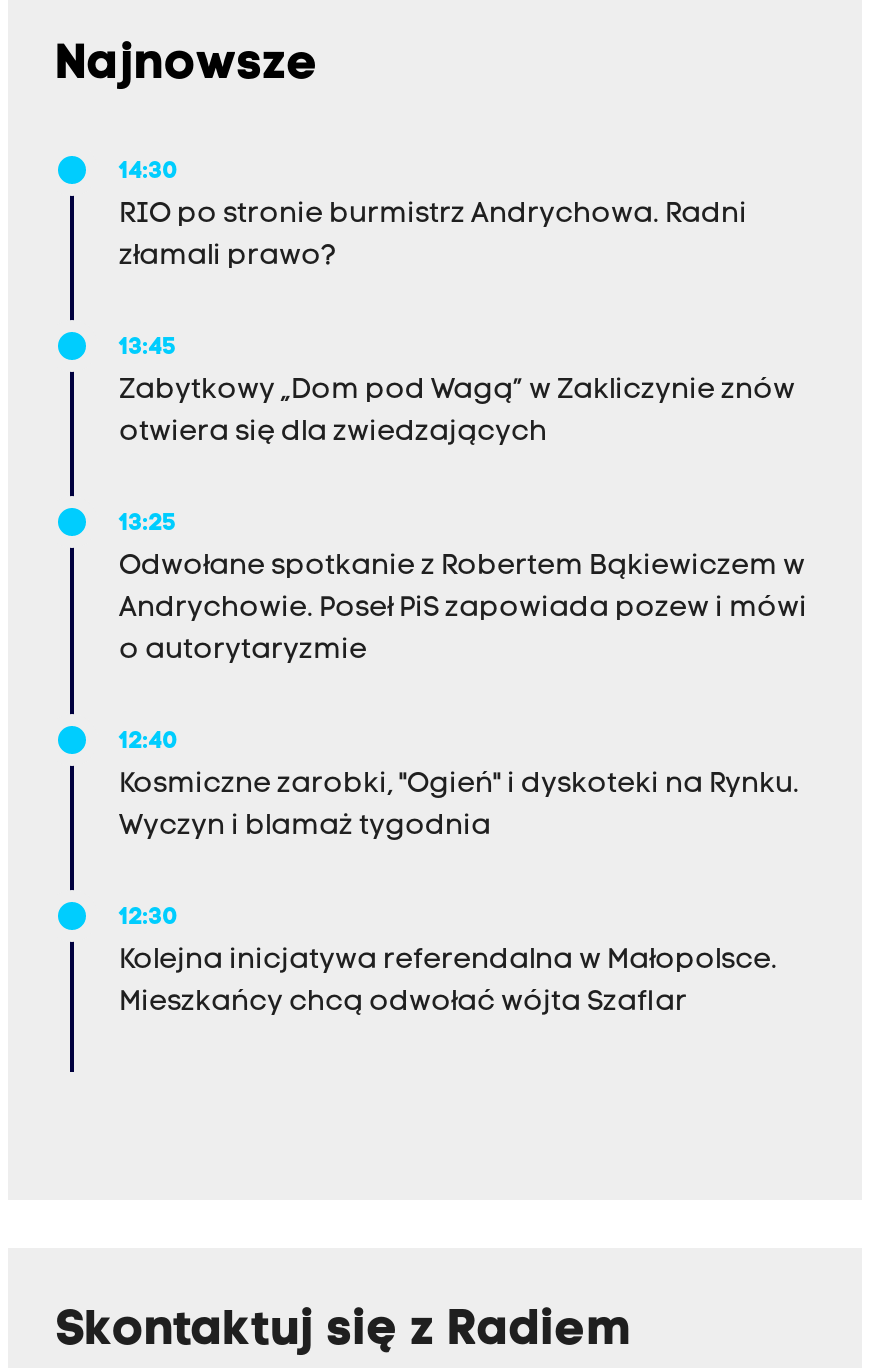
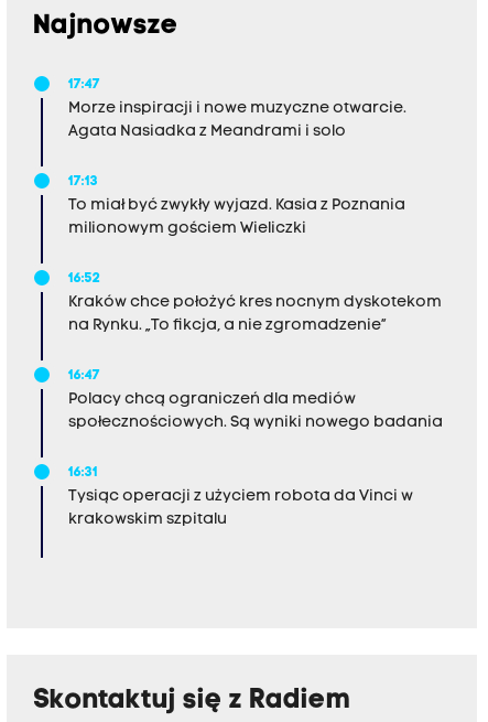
- 14:30
+ 17:47

- RIO po stronie burmistrz Andrychowa. Radni
- złamali prawo?
+ Morze inspiracji i nowe muzyczne otwarcie.
+ Agata Nasiadka z Meandrami i solo

- 13:45
+ 17:13

- Zabytkowy „Dom pod Wagą” w Zakliczynie znów
- otwiera się dla zwiedzających
+ To miał być zwykły wyjazd. Kasia z Poznania
+ milionowym gościem Wieliczki

- 13:25
+ 16:52

- Odwołane spotkanie z Robertem Bąkiewiczem w
- Andrychowie. Poseł PiS zapowiada pozew i mówi
- o autorytaryzmie
+ Kraków chce położyć kres nocnym dyskotekom
+ na Rynku. „To fikcja, a nie zgromadzenie”

- 12:40
+ 16:47

- Kosmiczne zarobki, "Ogień" i dyskoteki na Rynku.
- Wyczyn i blamaż tygodnia
+ Polacy chcą ograniczeń dla mediów
+ społecznościowych. Są wyniki nowego badania

- 12:30
+ 16:31

- Kolejna inicjatywa referendalna w Małopolsce.
- Mieszkańcy chcą odwołać wójta Szaflar
+ Tysiąc operacji z użyciem robota da Vinci w
+ krakowskim szpitalu
